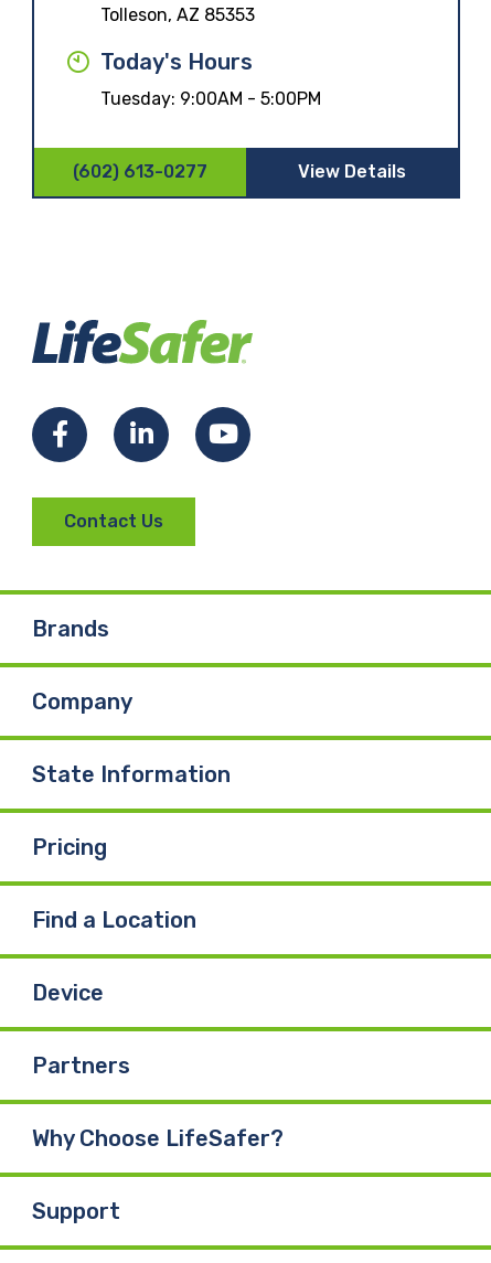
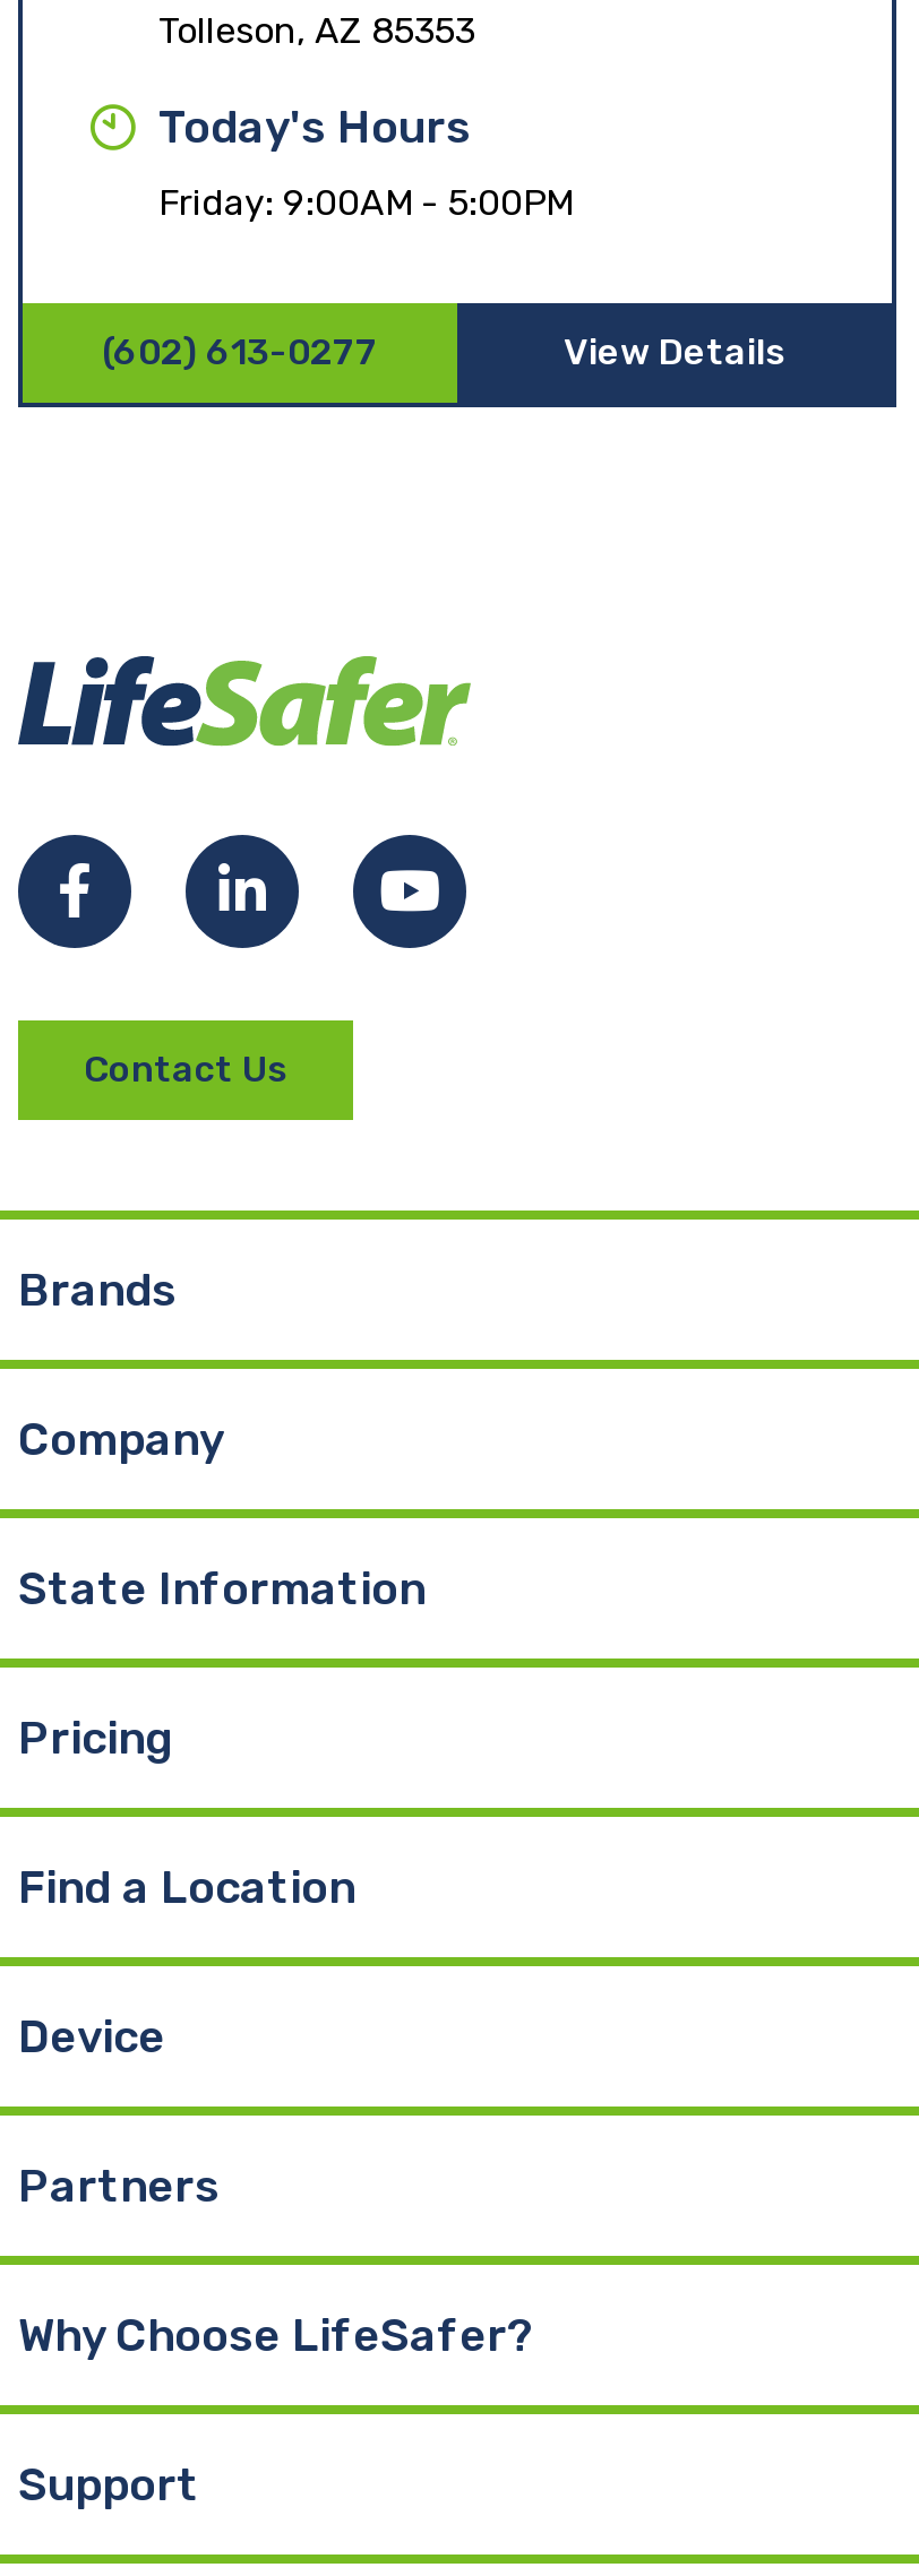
- Tuesday: 9:00AM - 5:00PM
+ Friday: 9:00AM - 5:00PM
